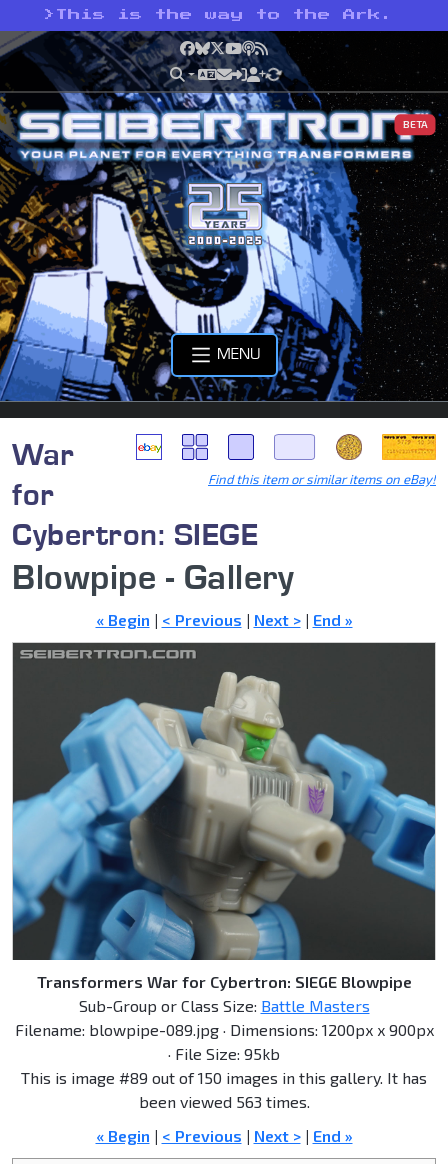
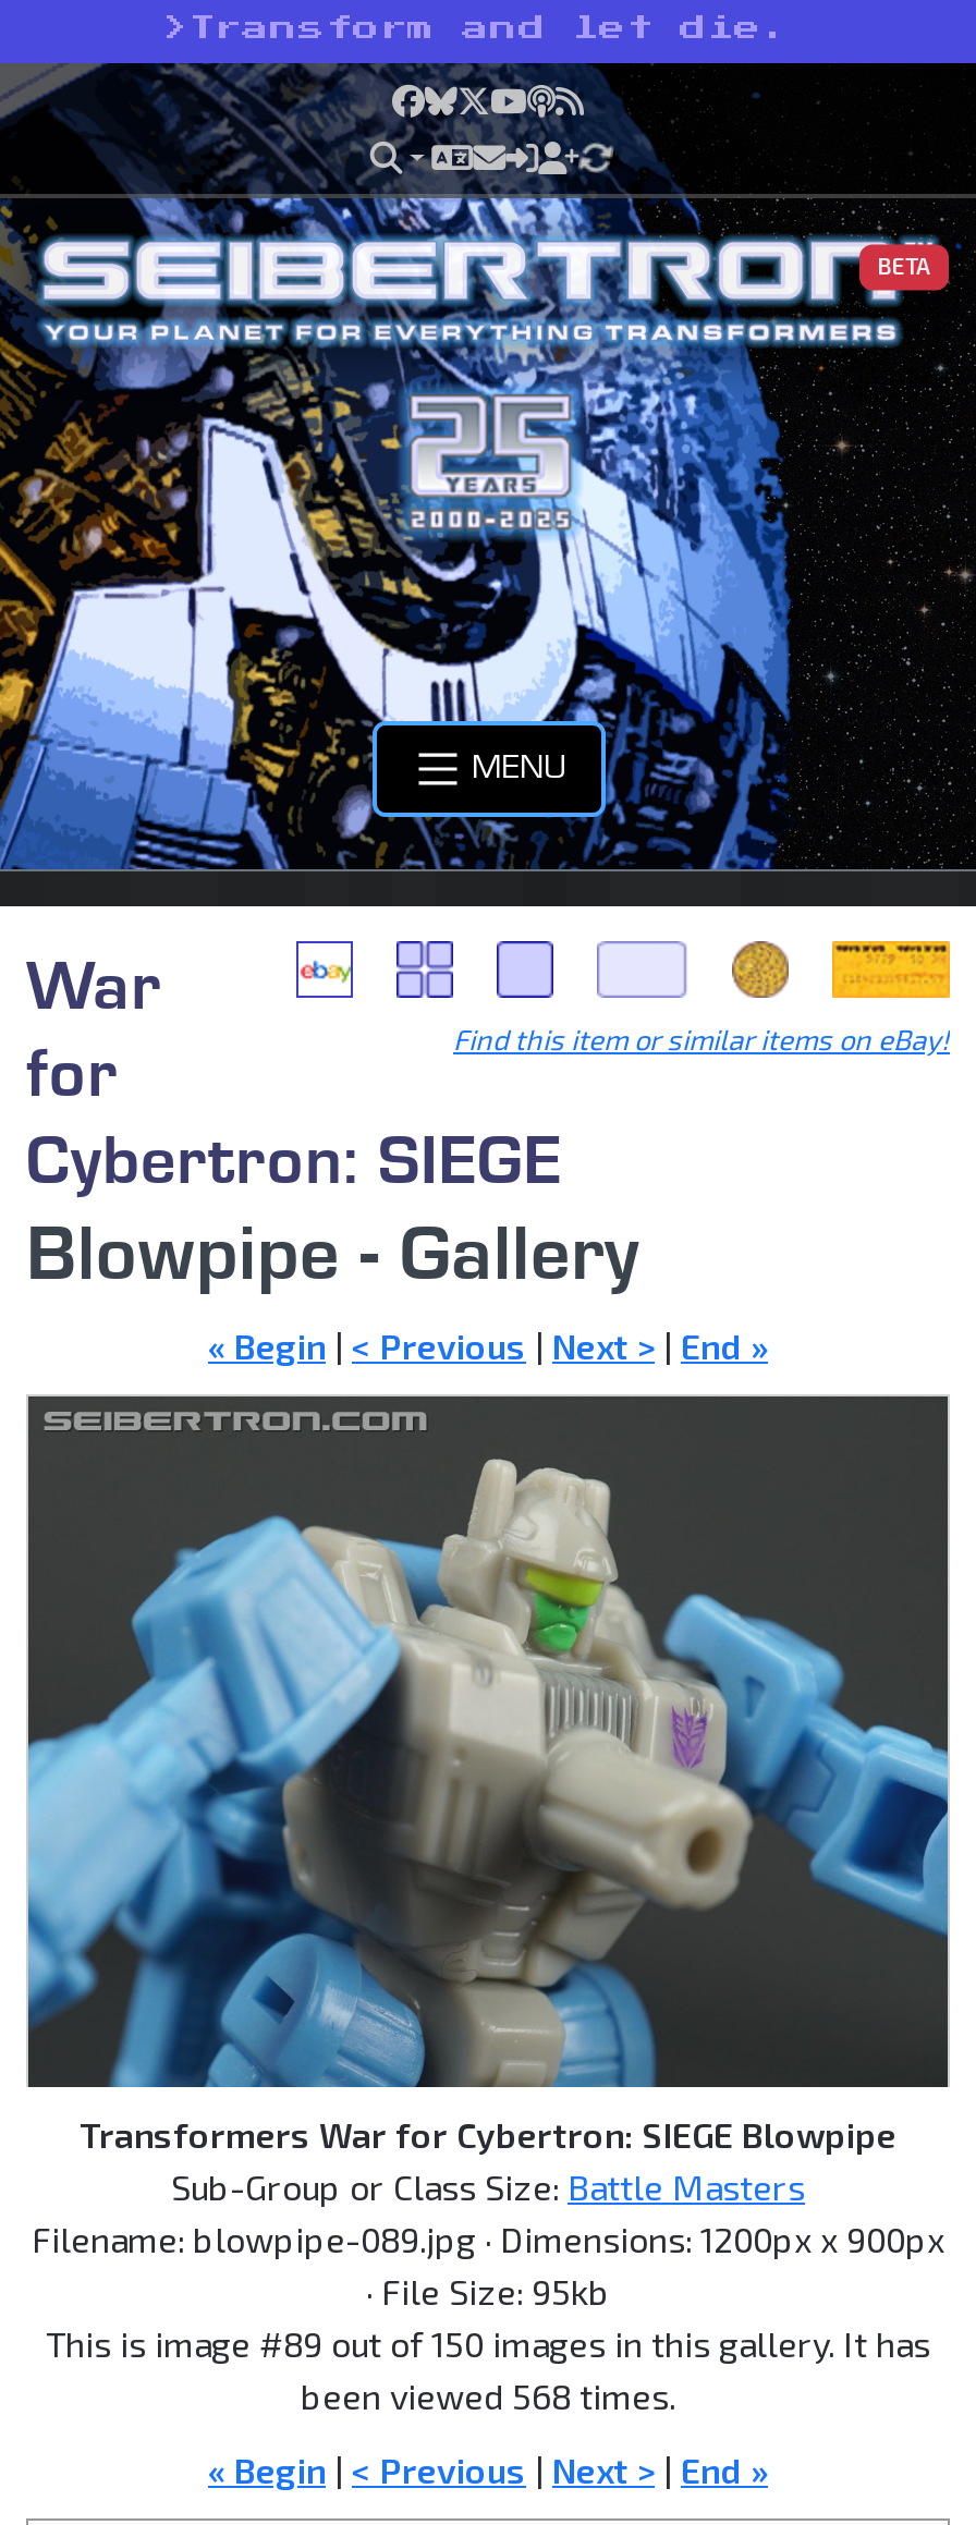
- > This is the way to the Ark.
+ > Transform and let die.

- been viewed 563 times.
+ been viewed 568 times.
